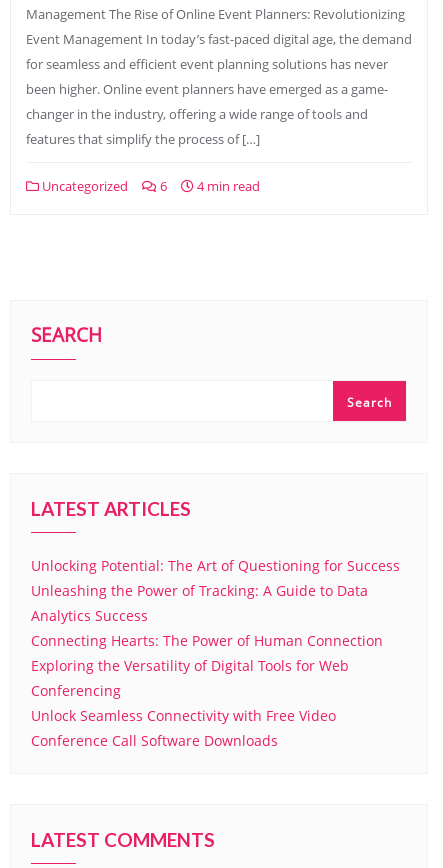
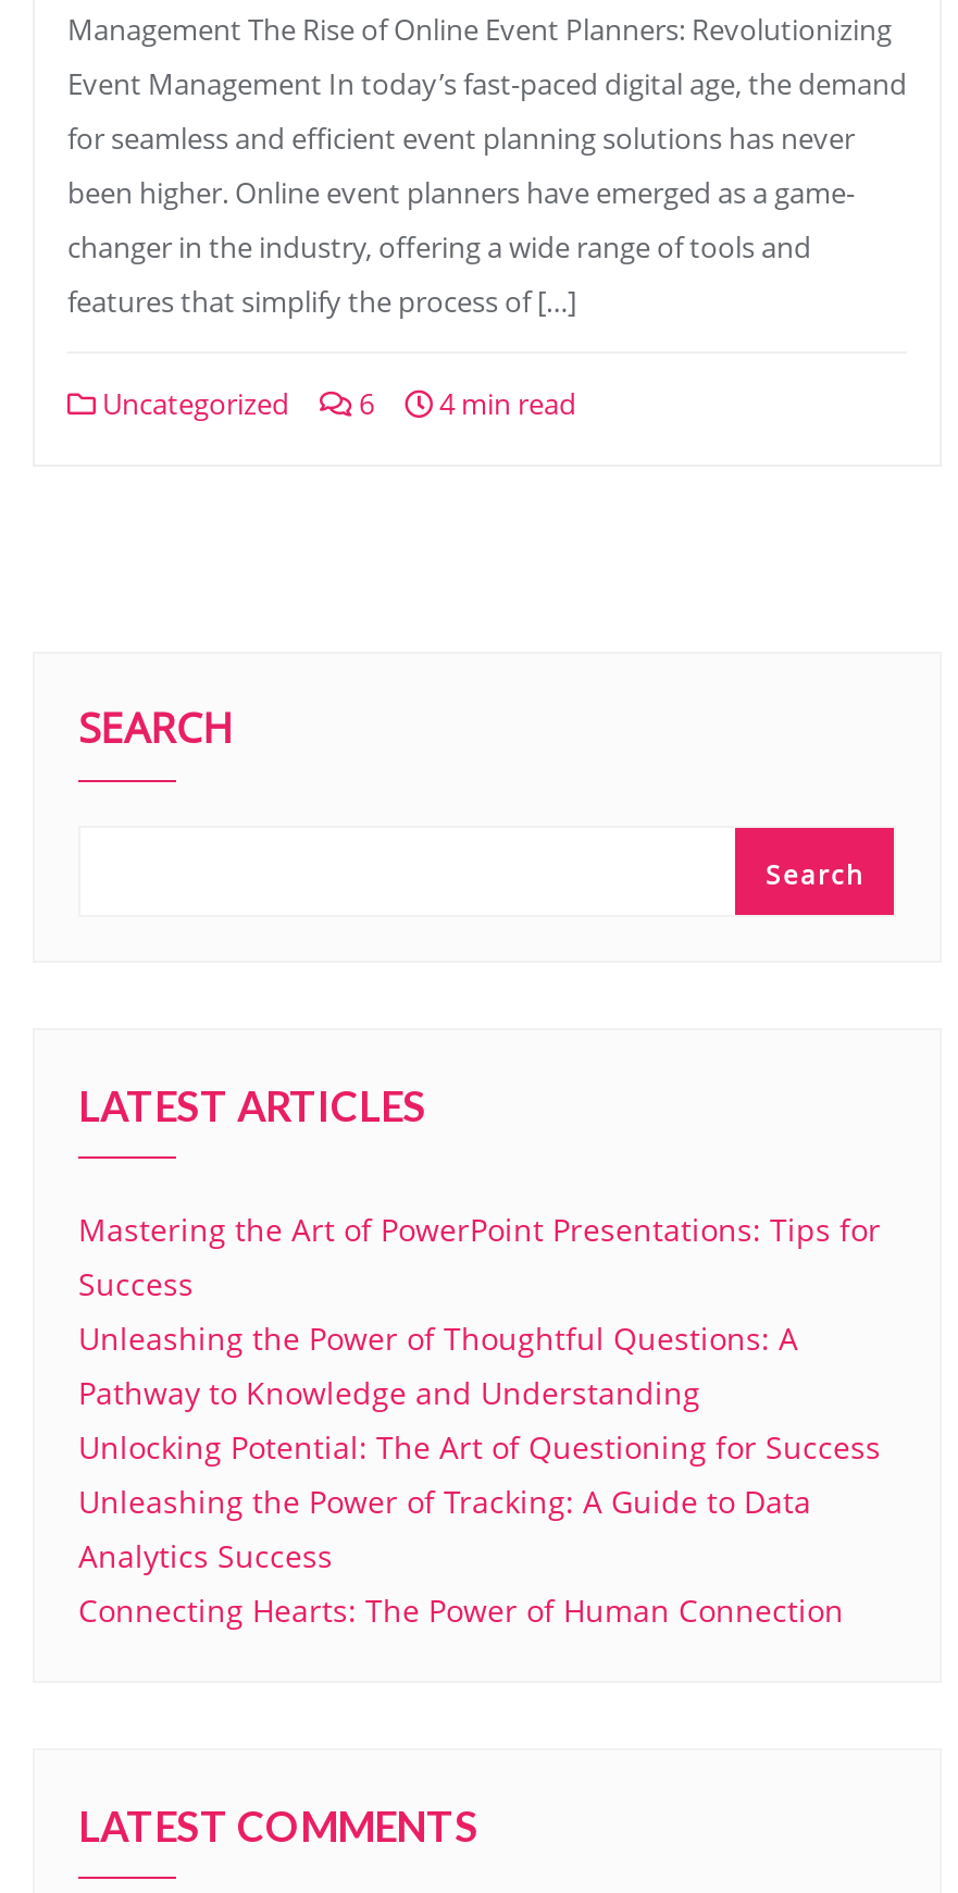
+ Mastering the Art of PowerPoint Presentations: Tips for
+ Success
+ Unleashing the Power of Thoughtful Questions: A
+ Pathway to Knowledge and Understanding

moved down: Unlocking Potential: The Art of Questioning for Success | Unleashing the Power of Tracking: A Guide to Data | Analytics Success | Connecting Hearts: The Power of Human Connection

- Exploring the Versatility of Digital Tools for Web
- Conferencing
- Unlock Seamless Connectivity with Free Video
- Conference Call Software Downloads
